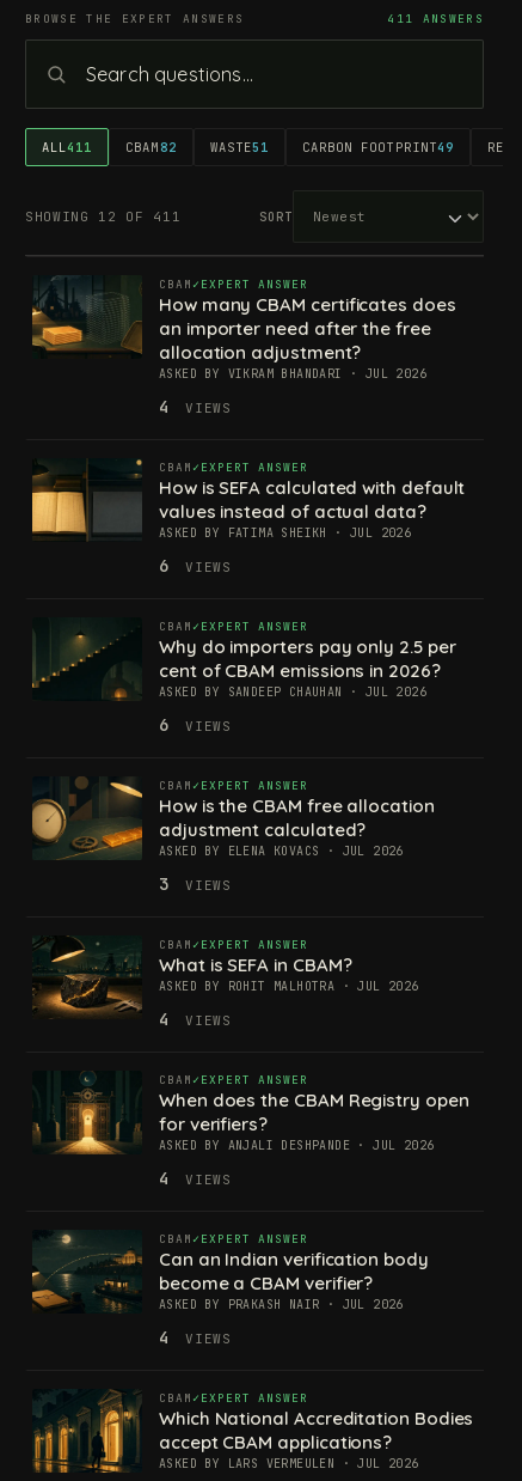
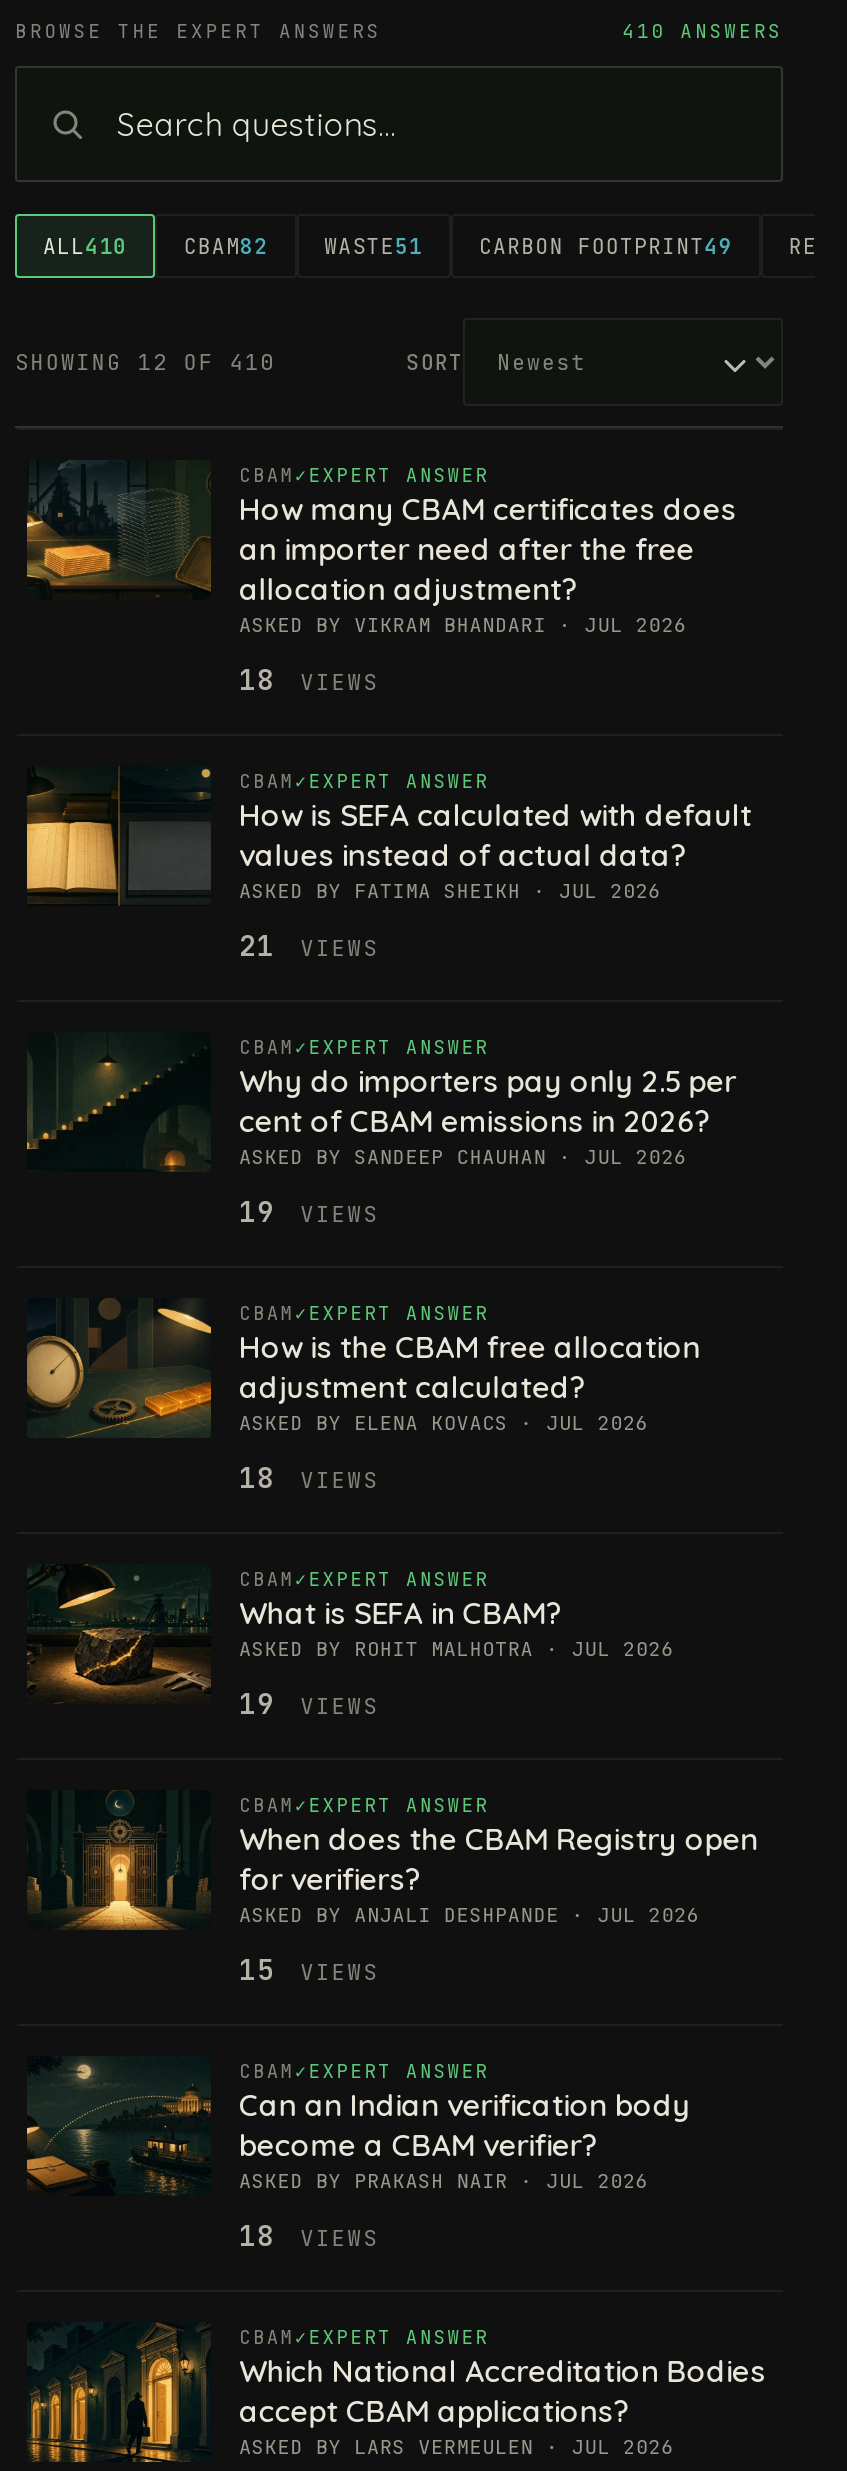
- 411 ANSWERS
+ 410 ANSWERS

- ALL411
+ ALL410

- SHOWING 12 OF 411
+ SHOWING 12 OF 410

- 4 VIEWS
+ 18 VIEWS

- 6 VIEWS
+ 21 VIEWS

- 6 VIEWS
+ 19 VIEWS

- 3 VIEWS
+ 18 VIEWS

- 4 VIEWS
+ 19 VIEWS

- 4 VIEWS
+ 15 VIEWS

- 4 VIEWS
+ 18 VIEWS
